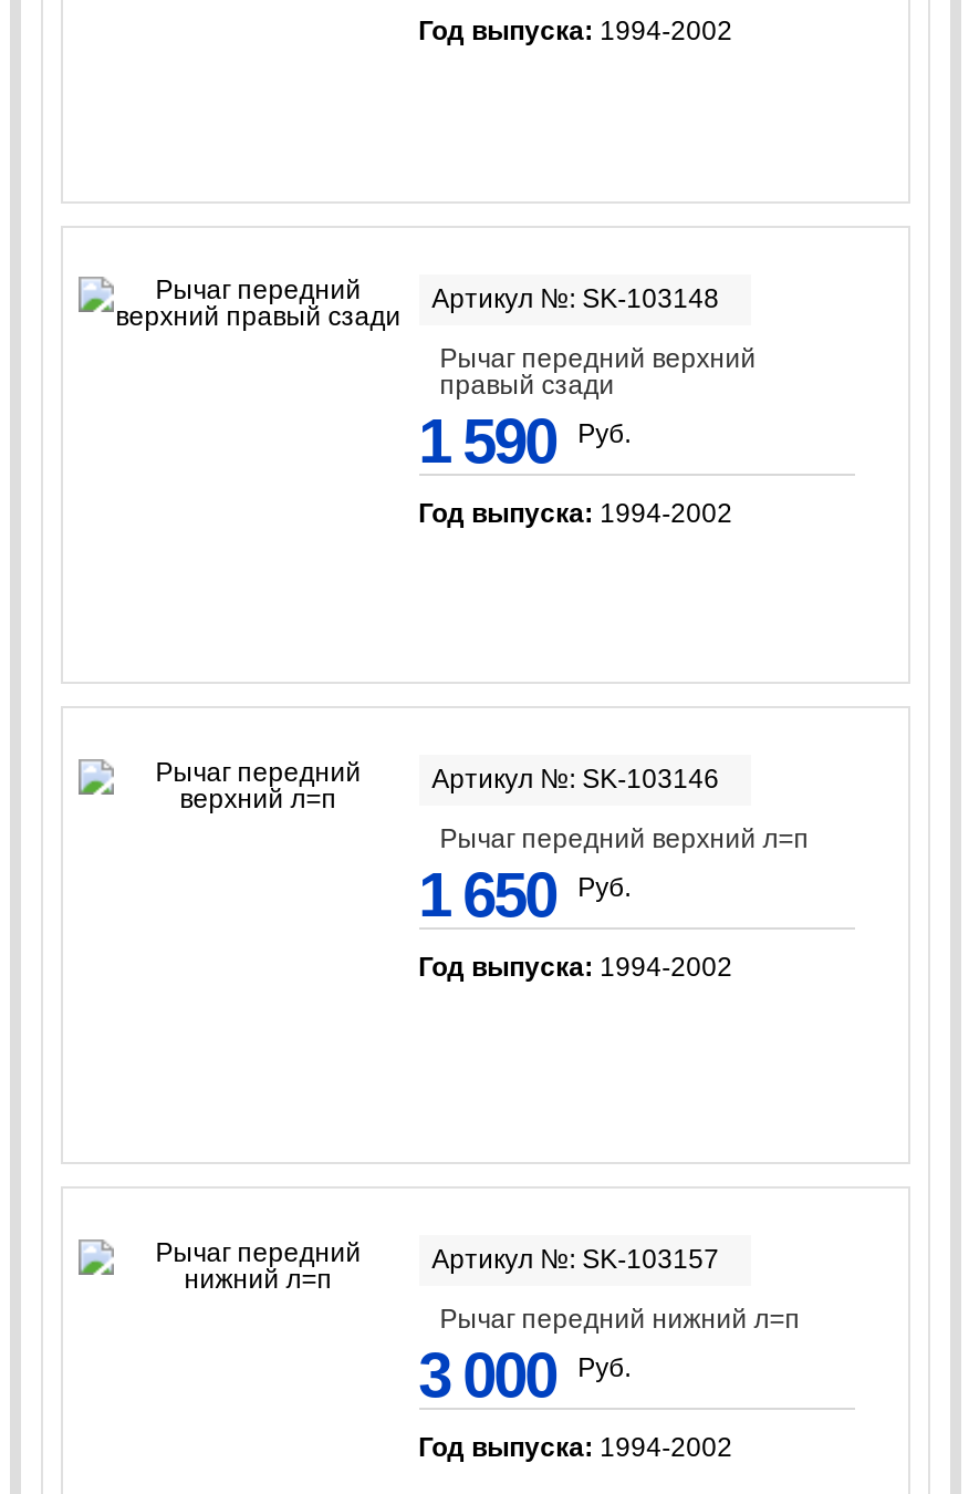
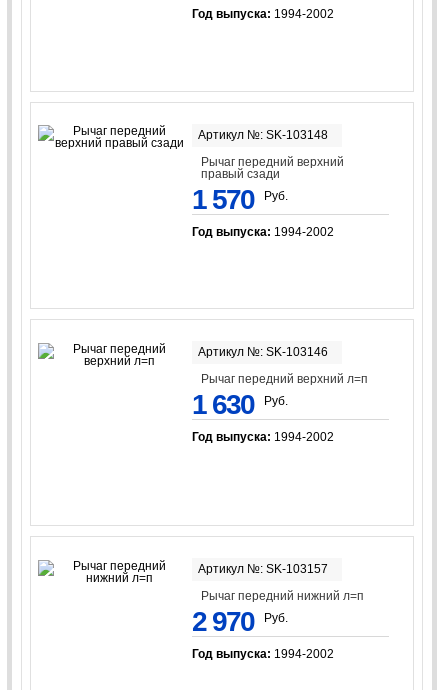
- 1 590 Руб.
+ 1 570 Руб.

- 1 650 Руб.
+ 1 630 Руб.

- 3 000 Руб.
+ 2 970 Руб.
